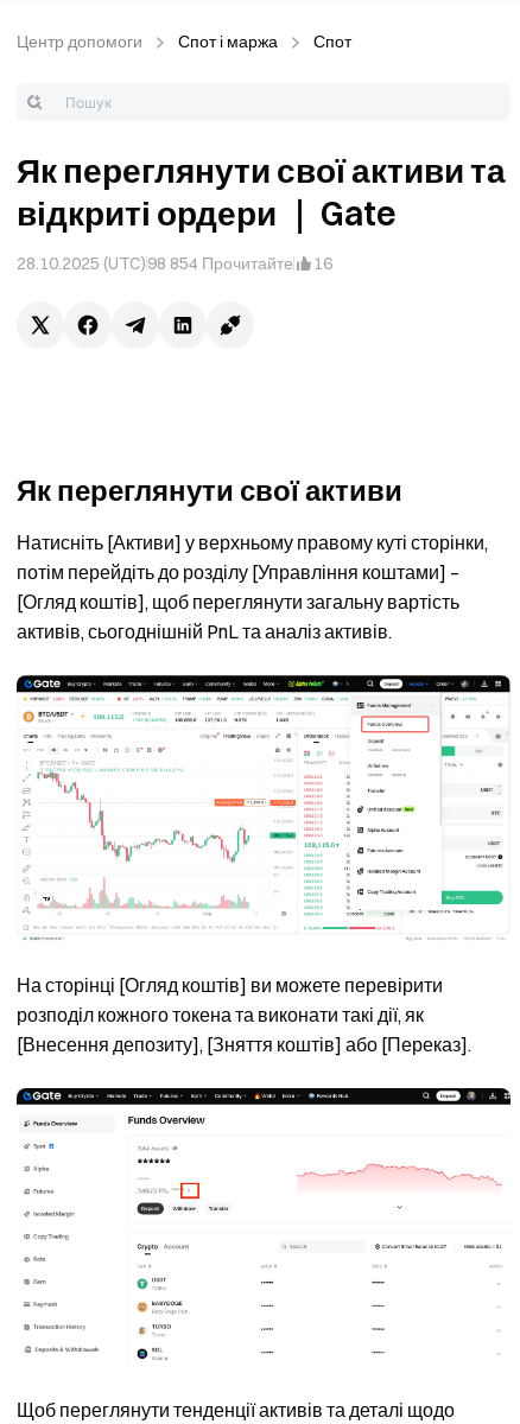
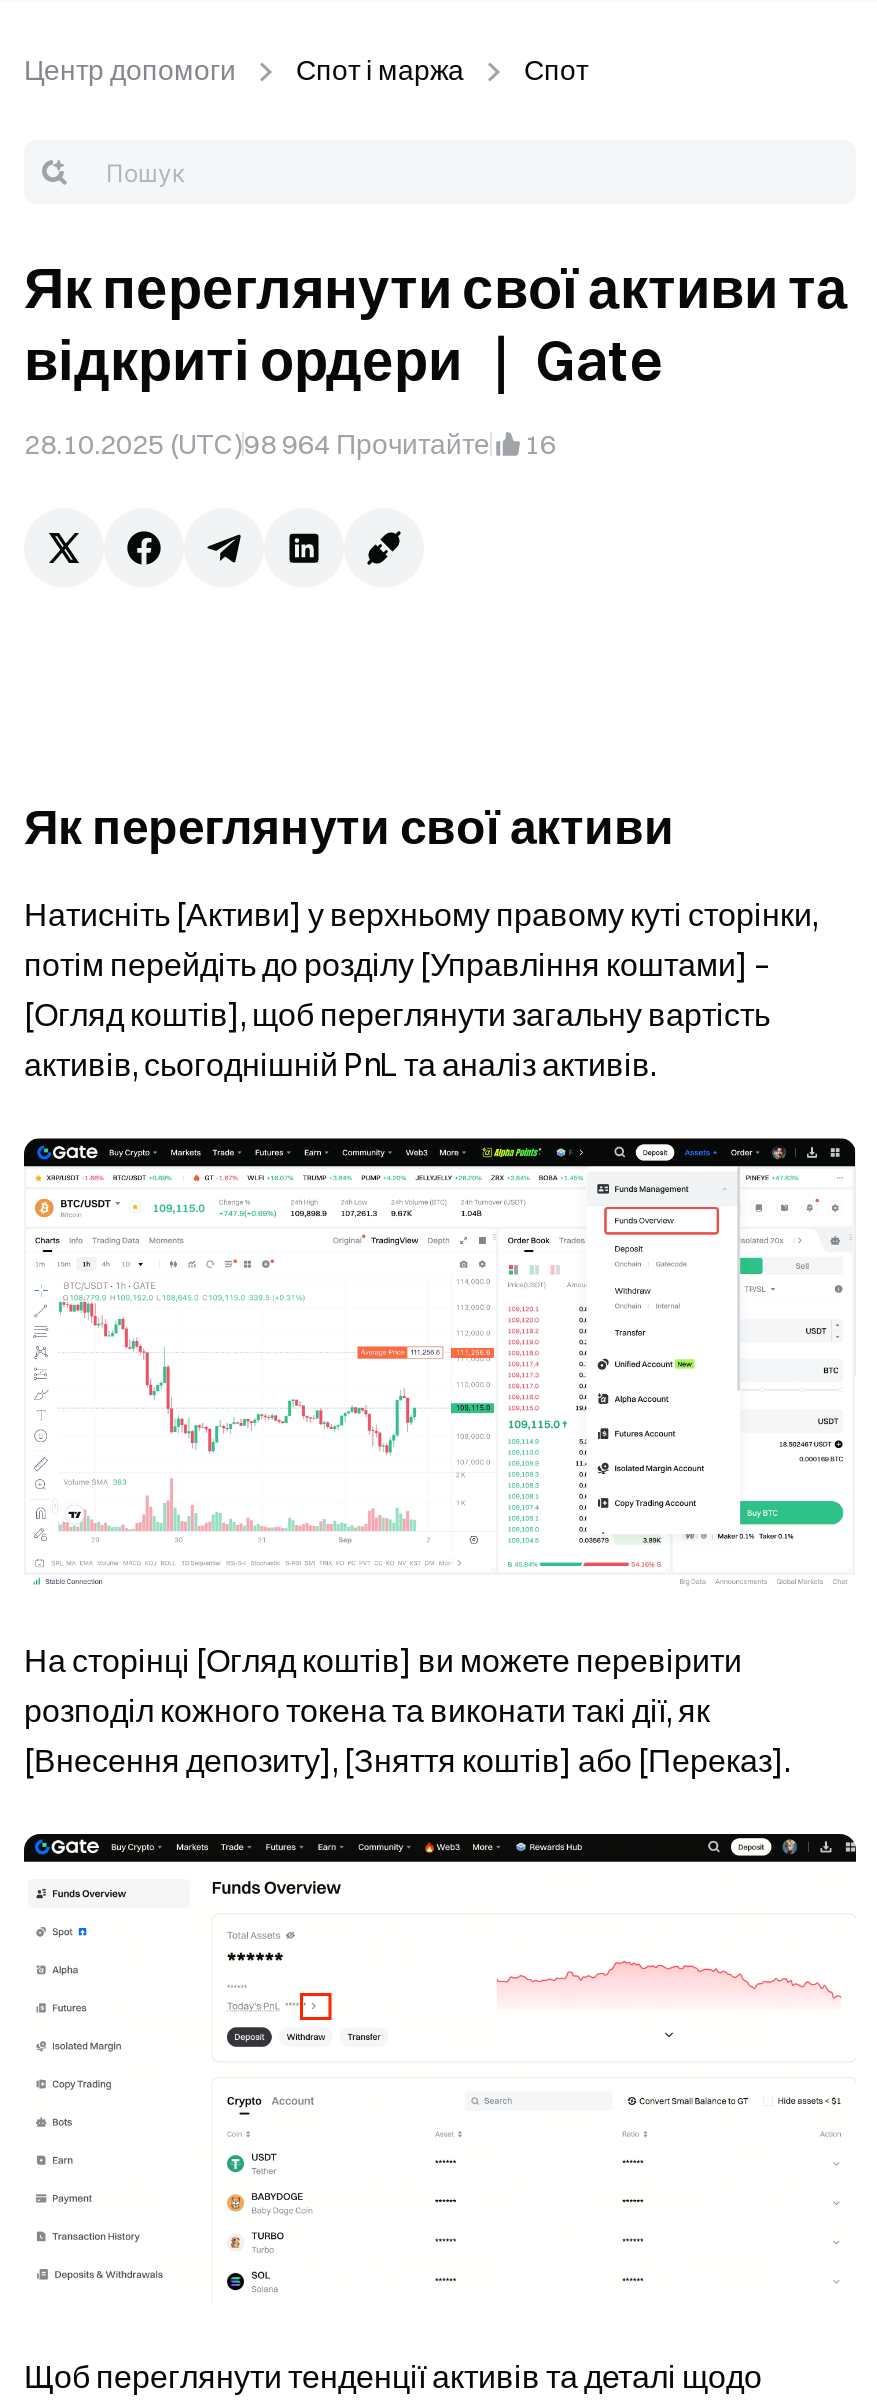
- 28.10.2025 (UTC)98 854 Прочитайте
+ 28.10.2025 (UTC)98 964 Прочитайте
